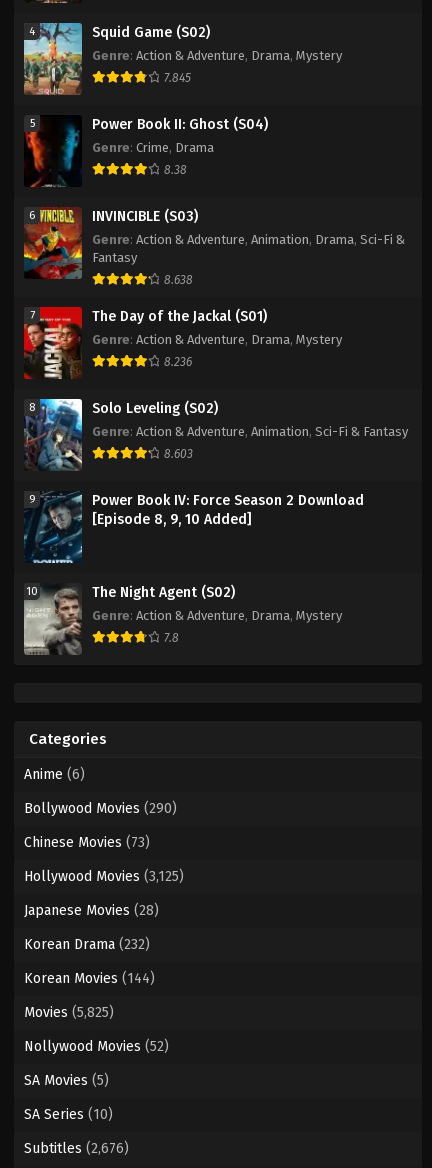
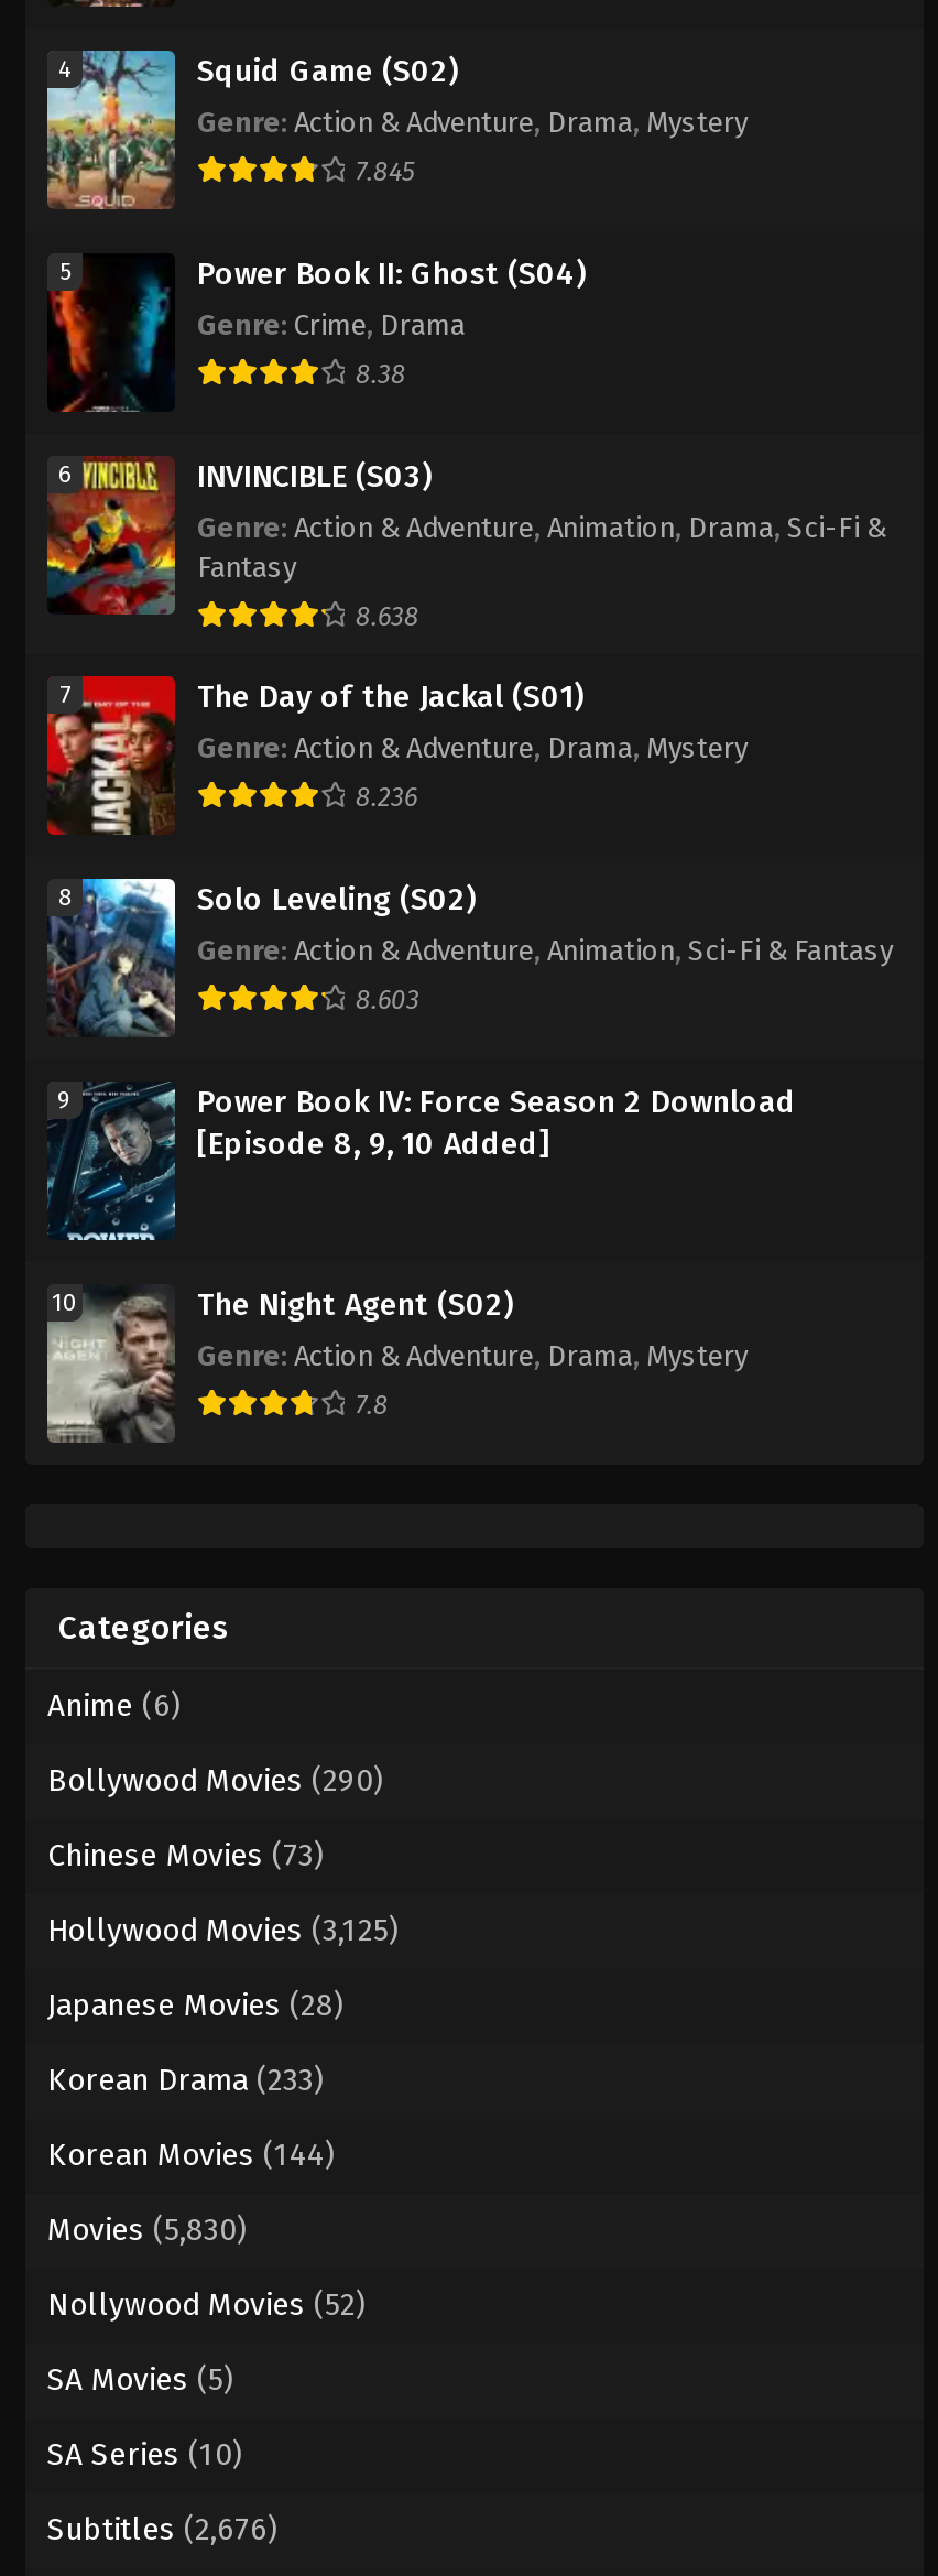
- Korean Drama (232)
+ Korean Drama (233)

- Movies (5,825)
+ Movies (5,830)
